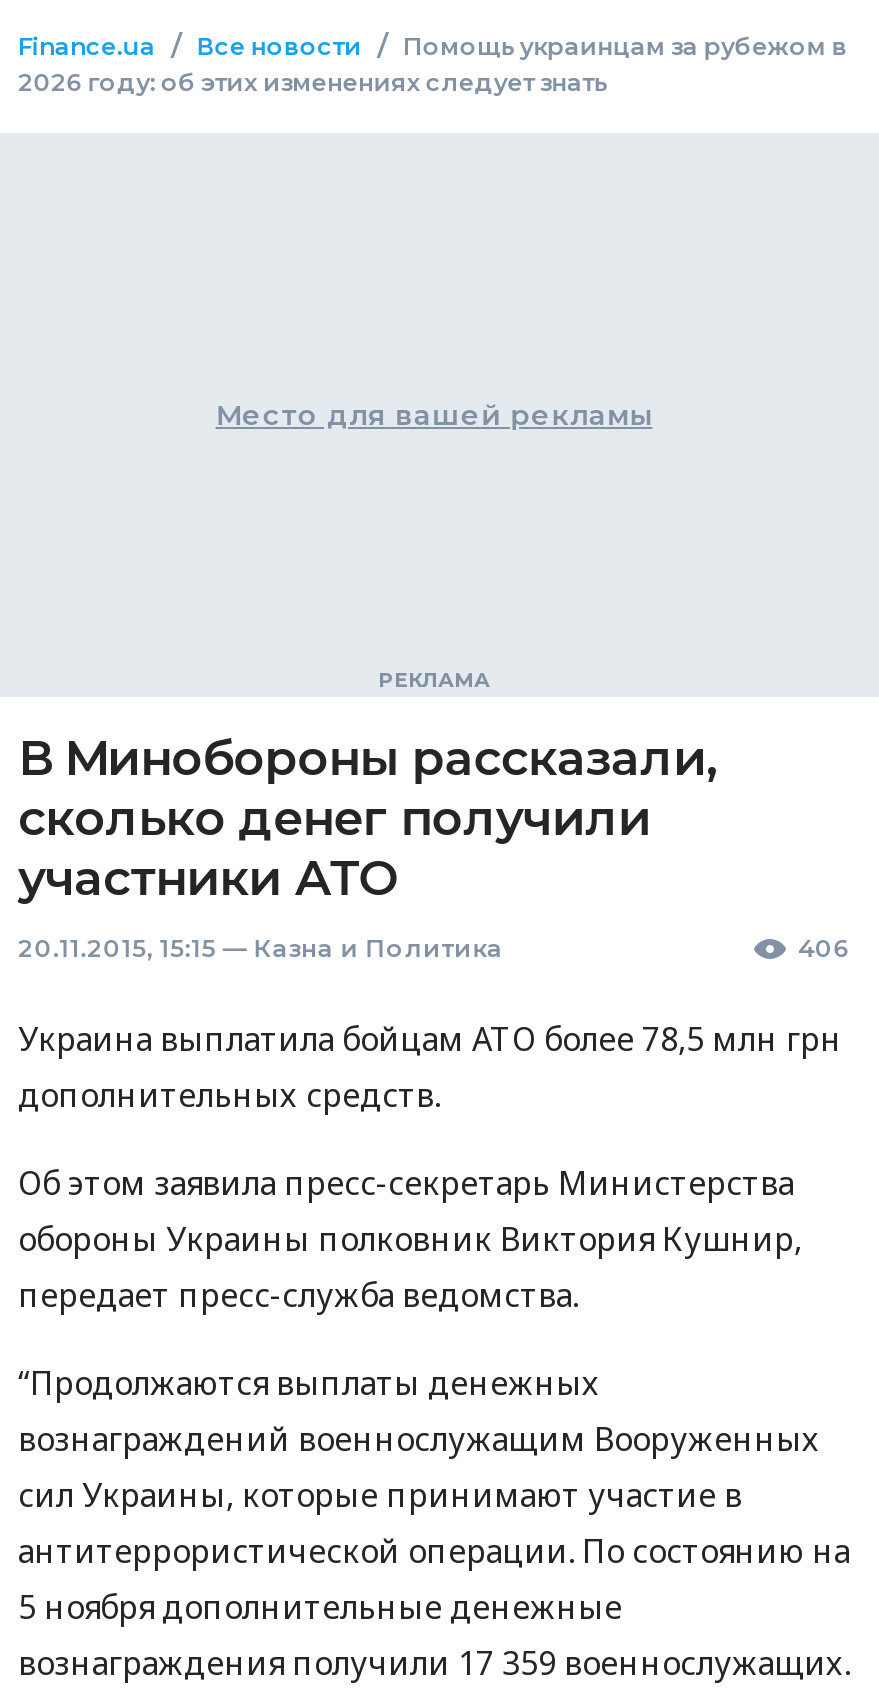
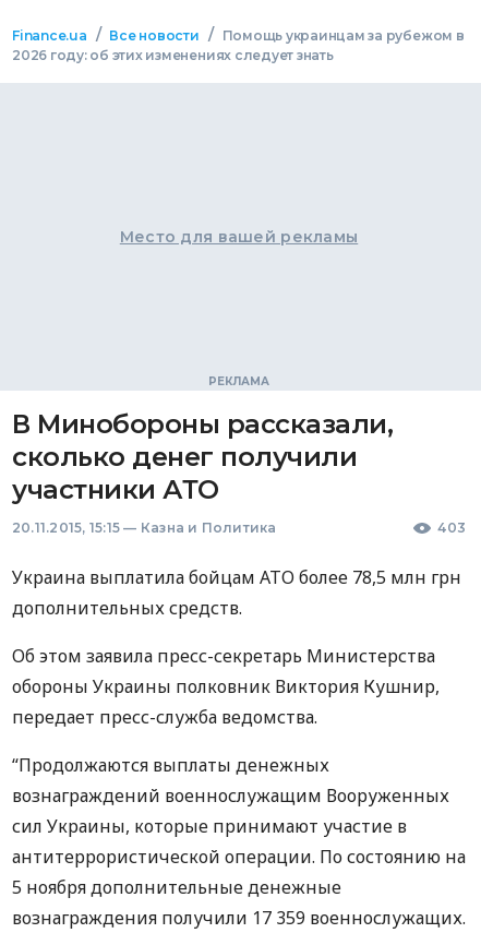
- 406
+ 403
